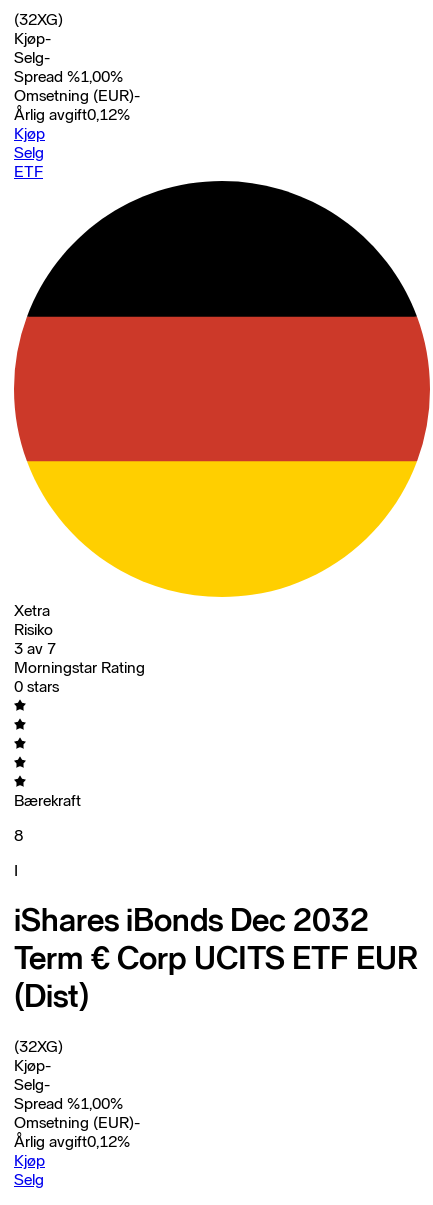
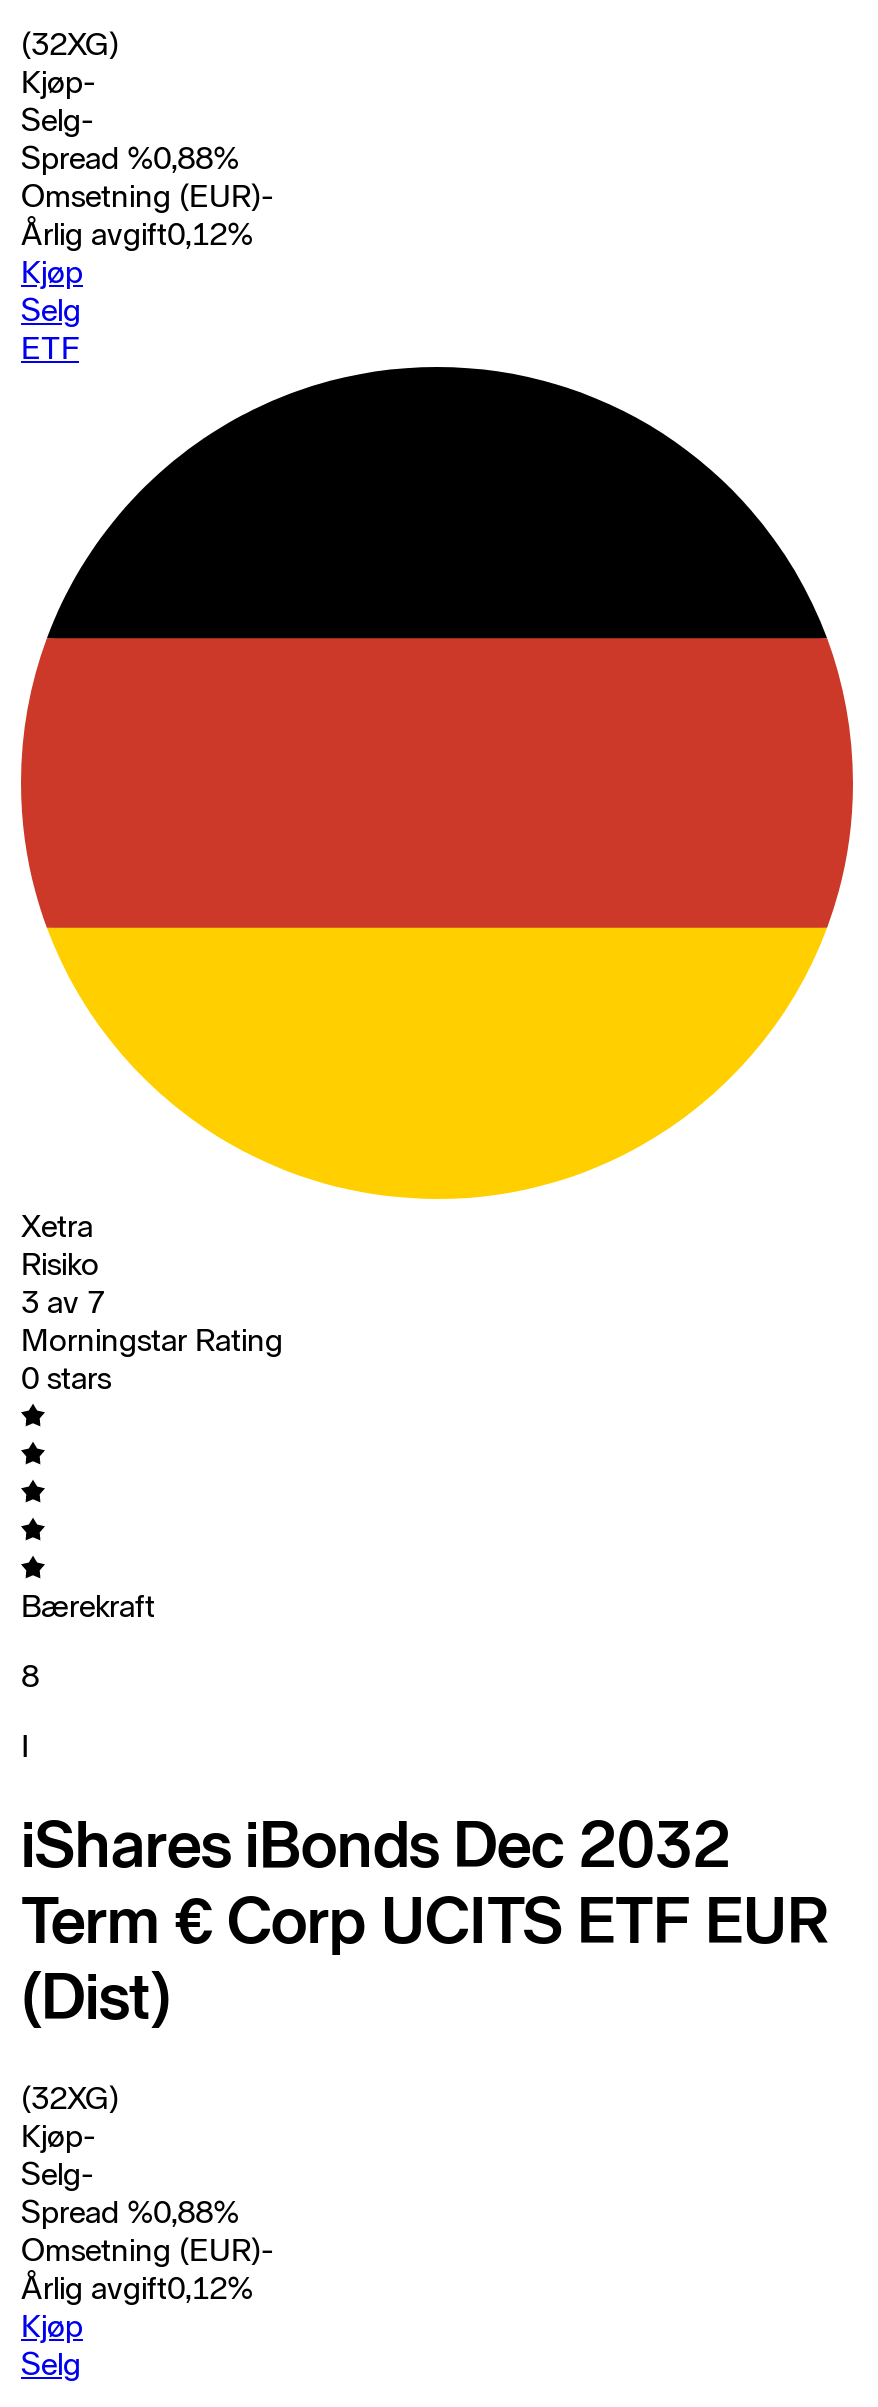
- Spread %1,00%
+ Spread %0,88%

- Spread %1,00%
+ Spread %0,88%
